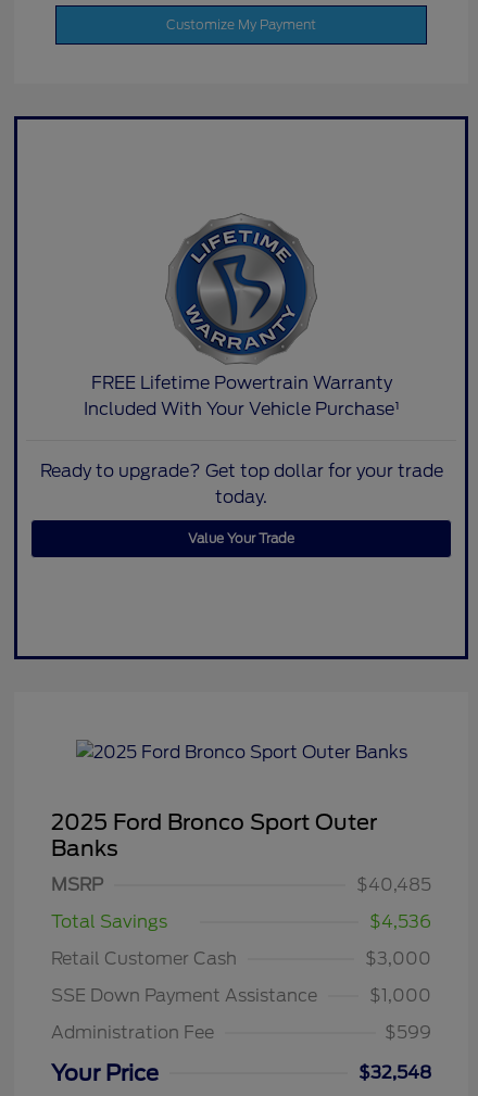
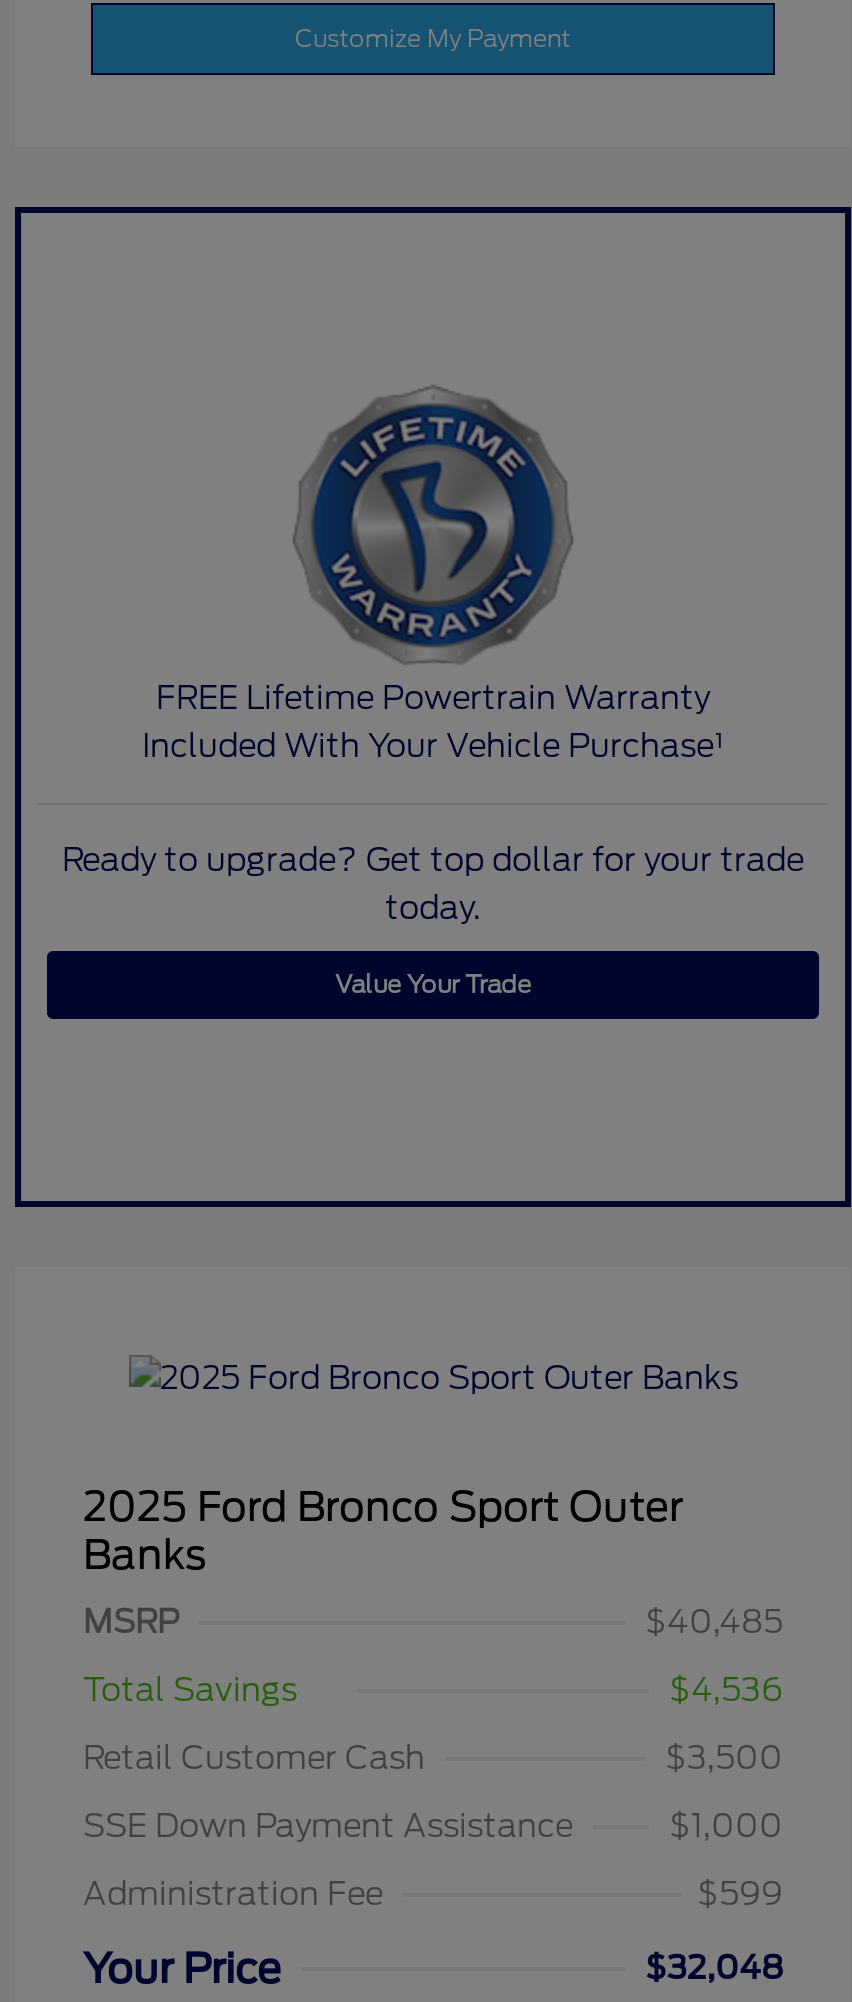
- $3,000
+ $3,500

- $32,548
+ $32,048
